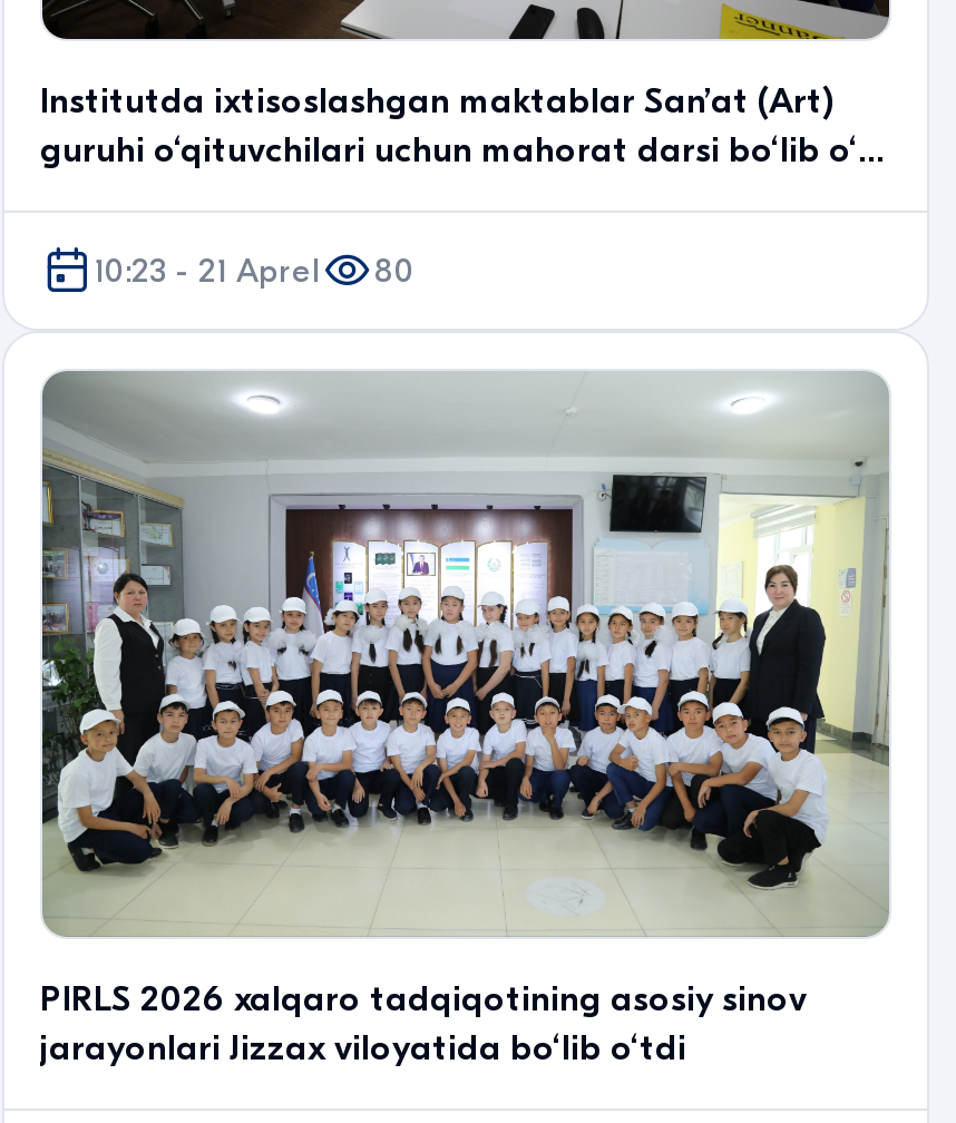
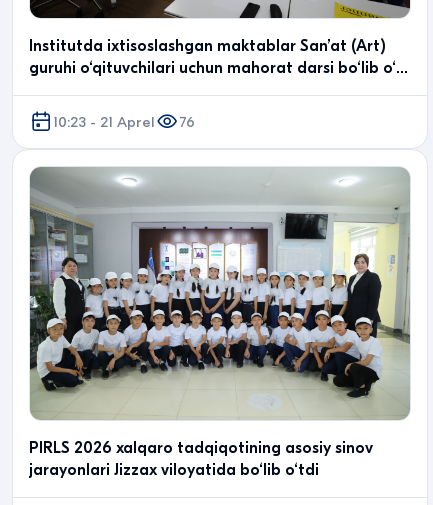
- 10:23 - 21 Aprel 80
+ 10:23 - 21 Aprel 76
